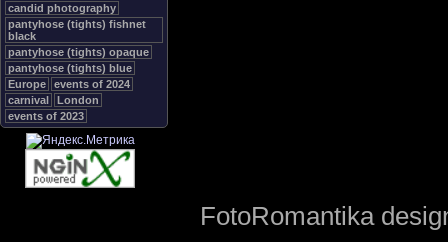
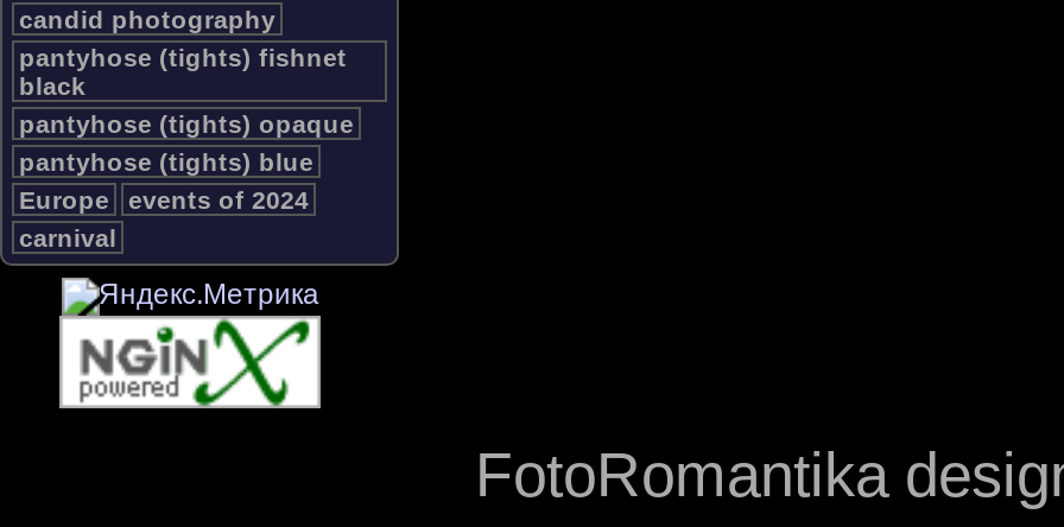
- London
- events of 2023
